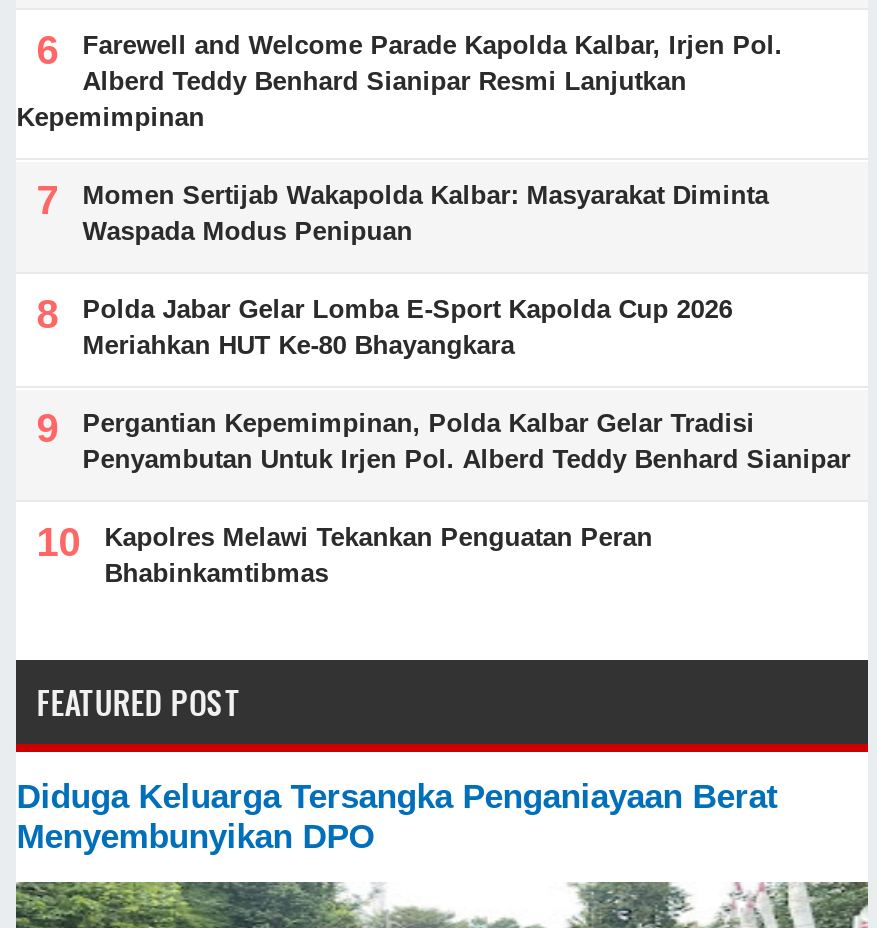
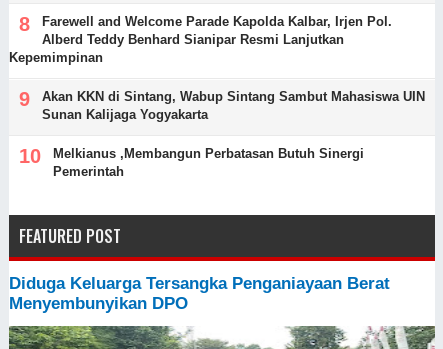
- Momen Sertijab Wakapolda Kalbar: Masyarakat Diminta
- Waspada Modus Penipuan
- Polda Jabar Gelar Lomba E-Sport Kapolda Cup 2026
- Meriahkan HUT Ke-80 Bhayangkara
- Pergantian Kepemimpinan, Polda Kalbar Gelar Tradisi
- Penyambutan Untuk Irjen Pol. Alberd Teddy Benhard Sianipar
- Kapolres Melawi Tekankan Penguatan Peran
- Bhabinkamtibmas
+ Akan KKN di Sintang, Wabup Sintang Sambut Mahasiswa UIN
+ Sunan Kalijaga Yogyakarta
+ Melkianus ,Membangun Perbatasan Butuh Sinergi
+ Pemerintah
